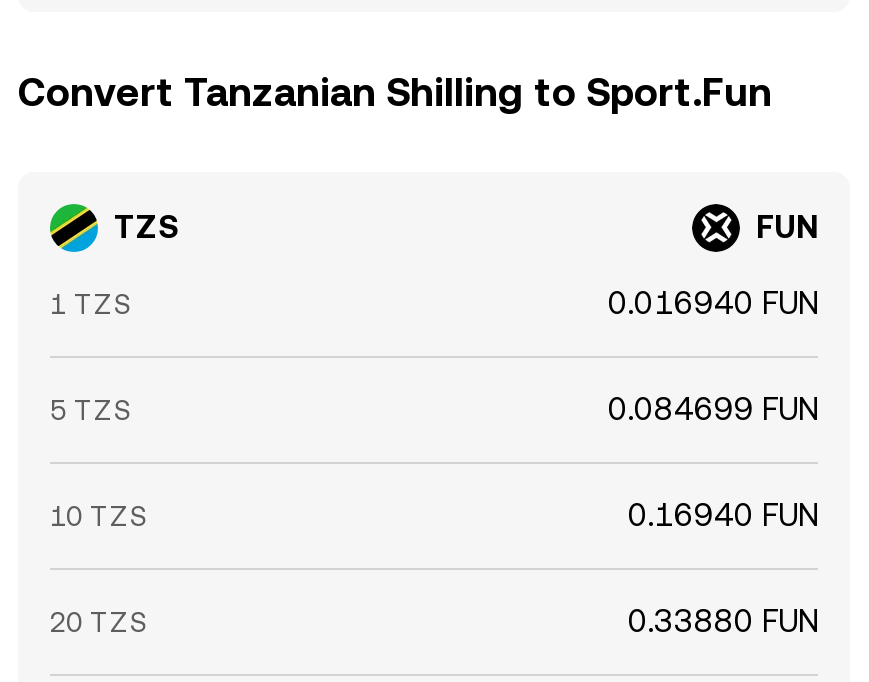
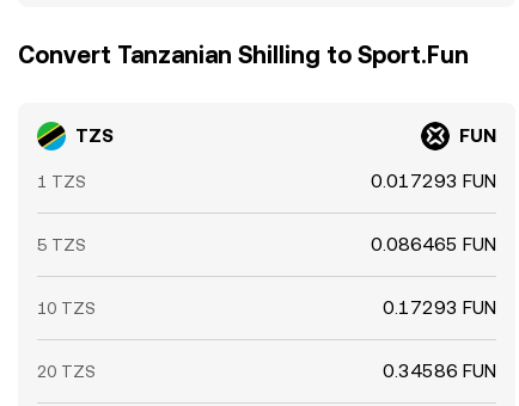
- 0.016940 FUN
+ 0.017293 FUN

- 0.084699 FUN
+ 0.086465 FUN

- 0.16940 FUN
+ 0.17293 FUN

- 0.33880 FUN
+ 0.34586 FUN
